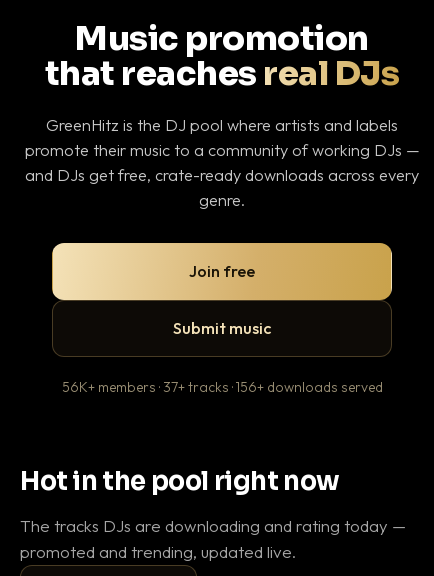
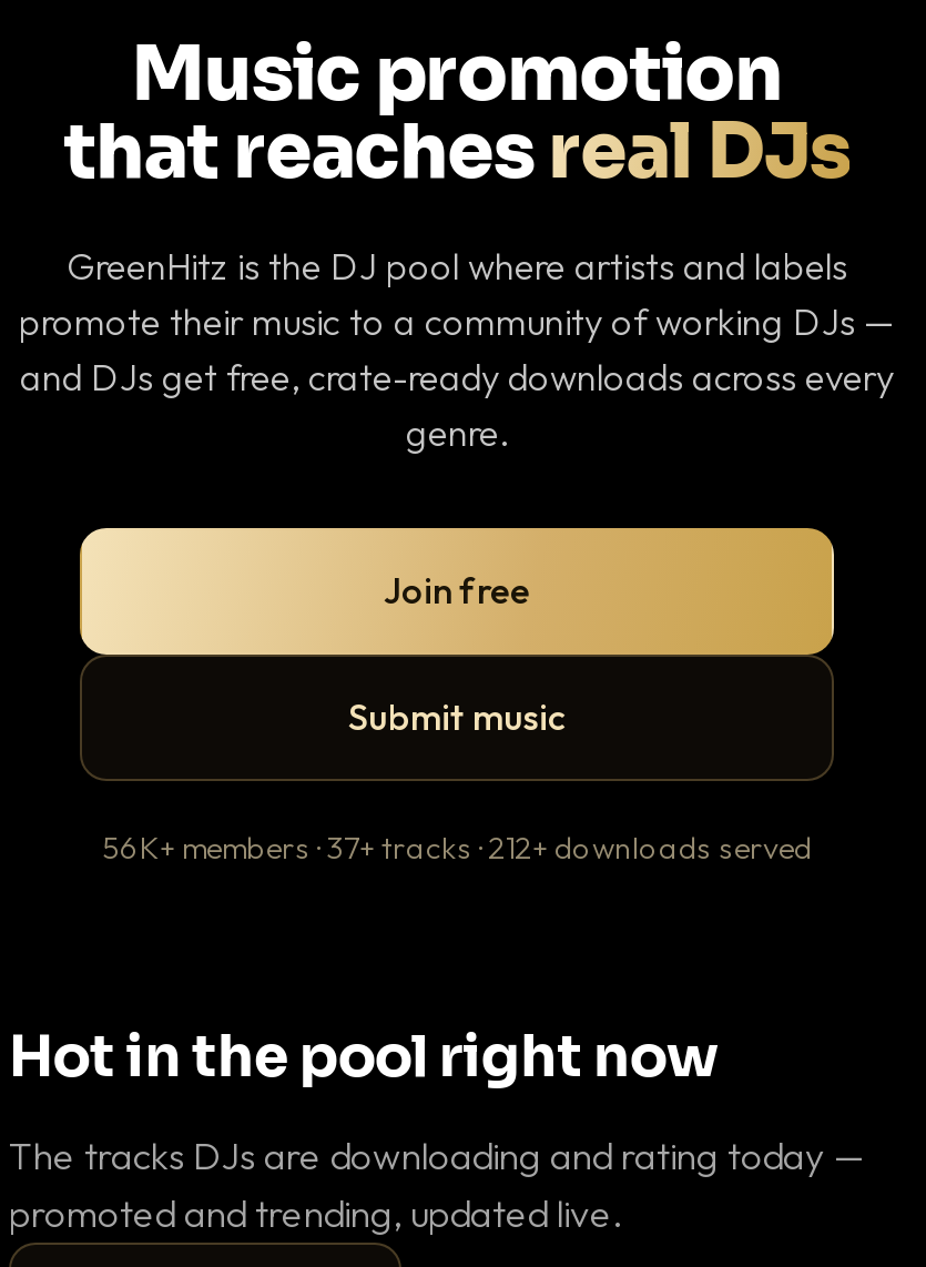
- 56K+ members · 37+ tracks · 156+ downloads served
+ 56K+ members · 37+ tracks · 212+ downloads served
